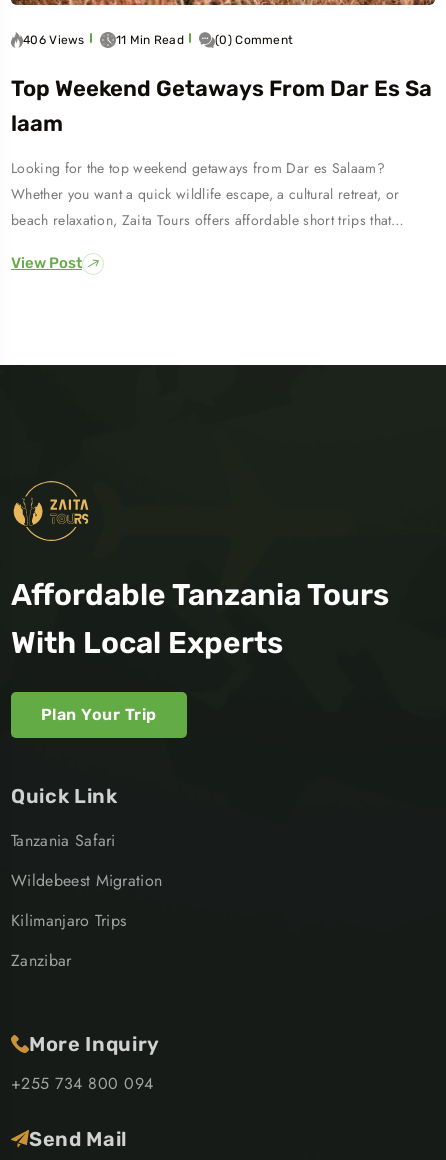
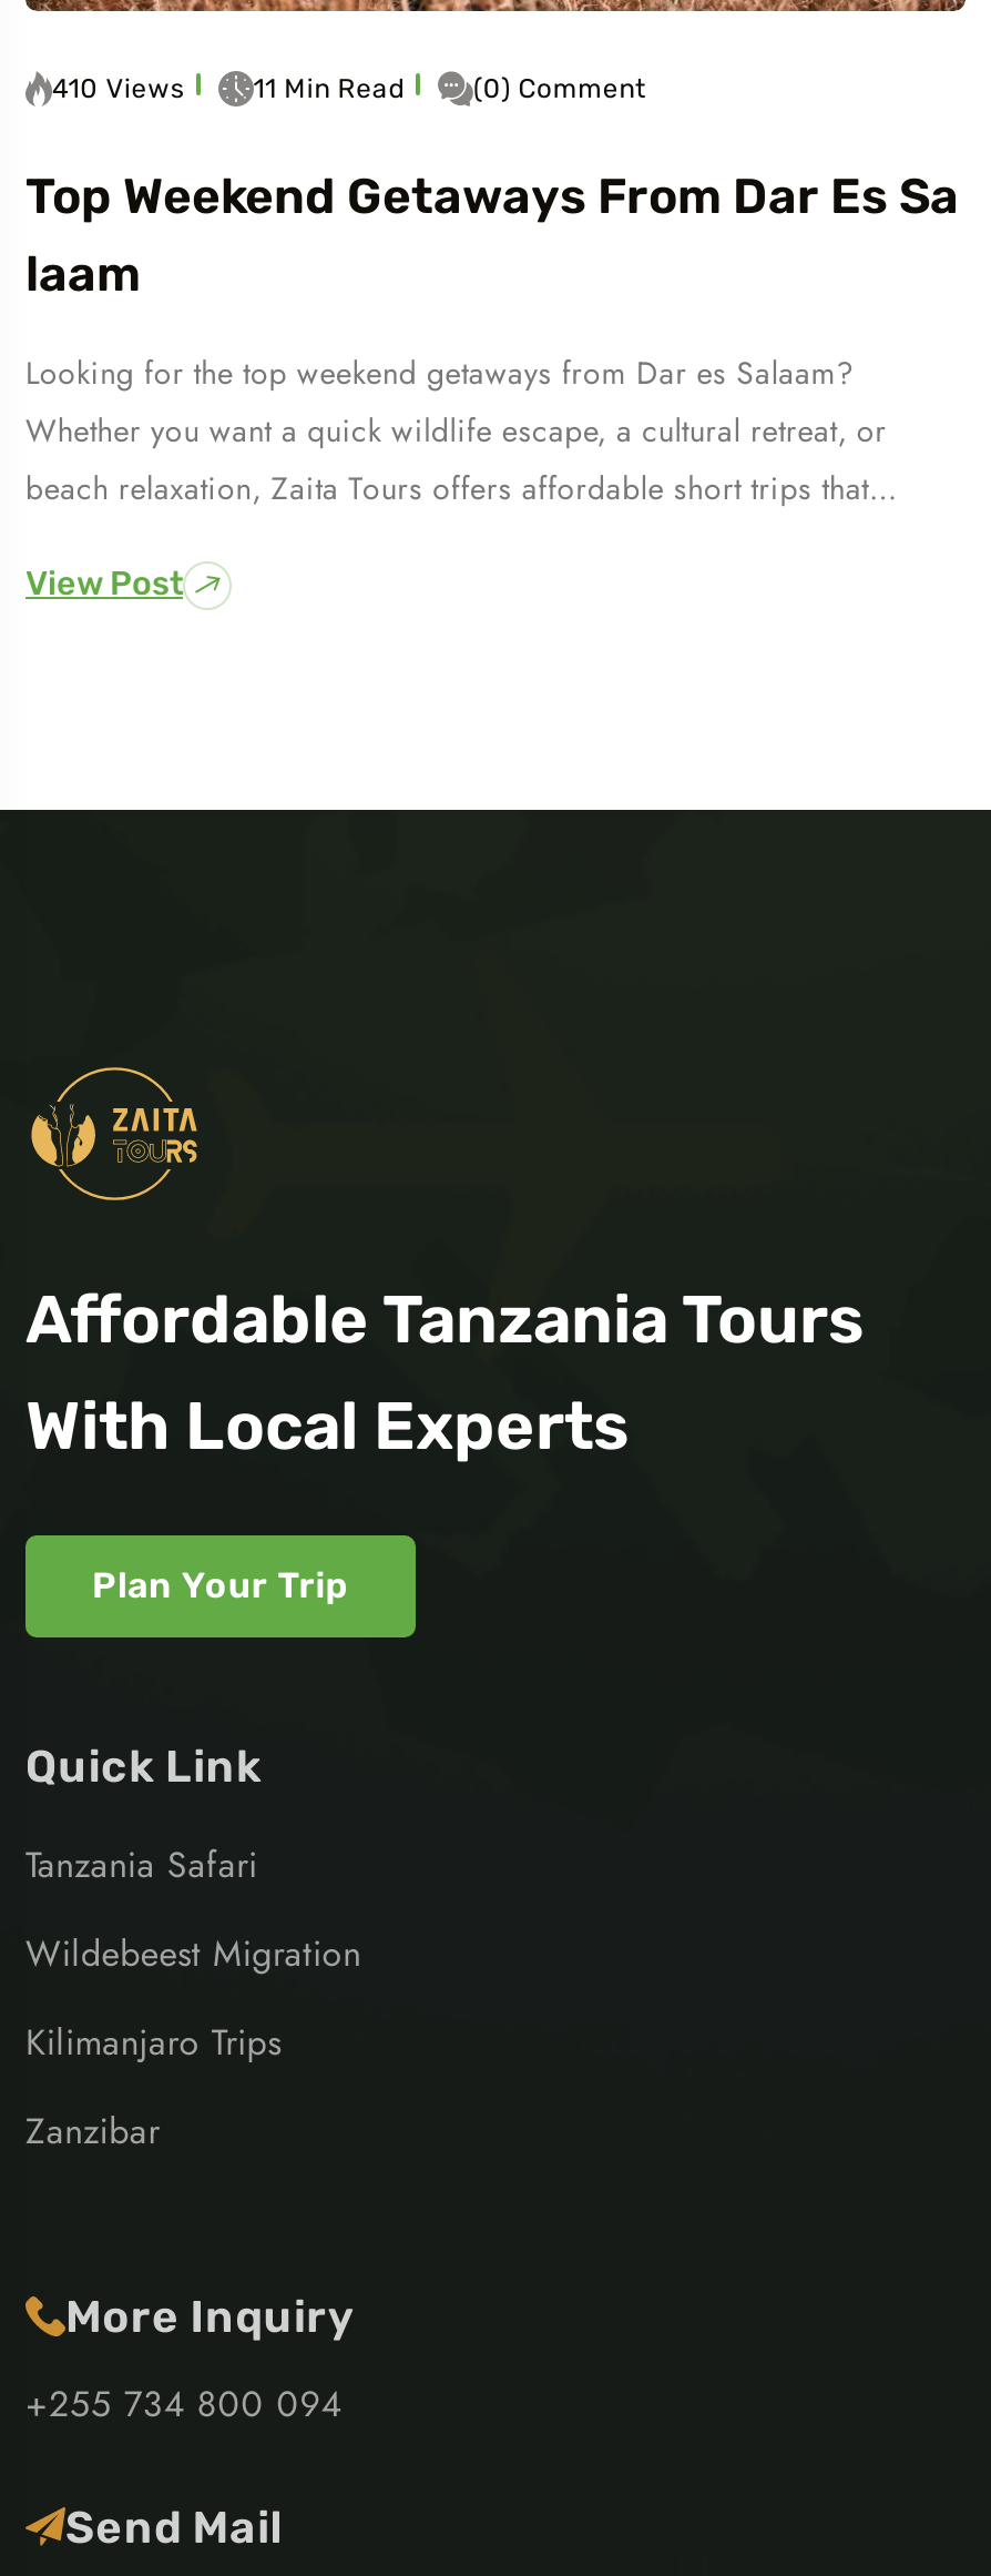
- 406 Views
+ 410 Views
